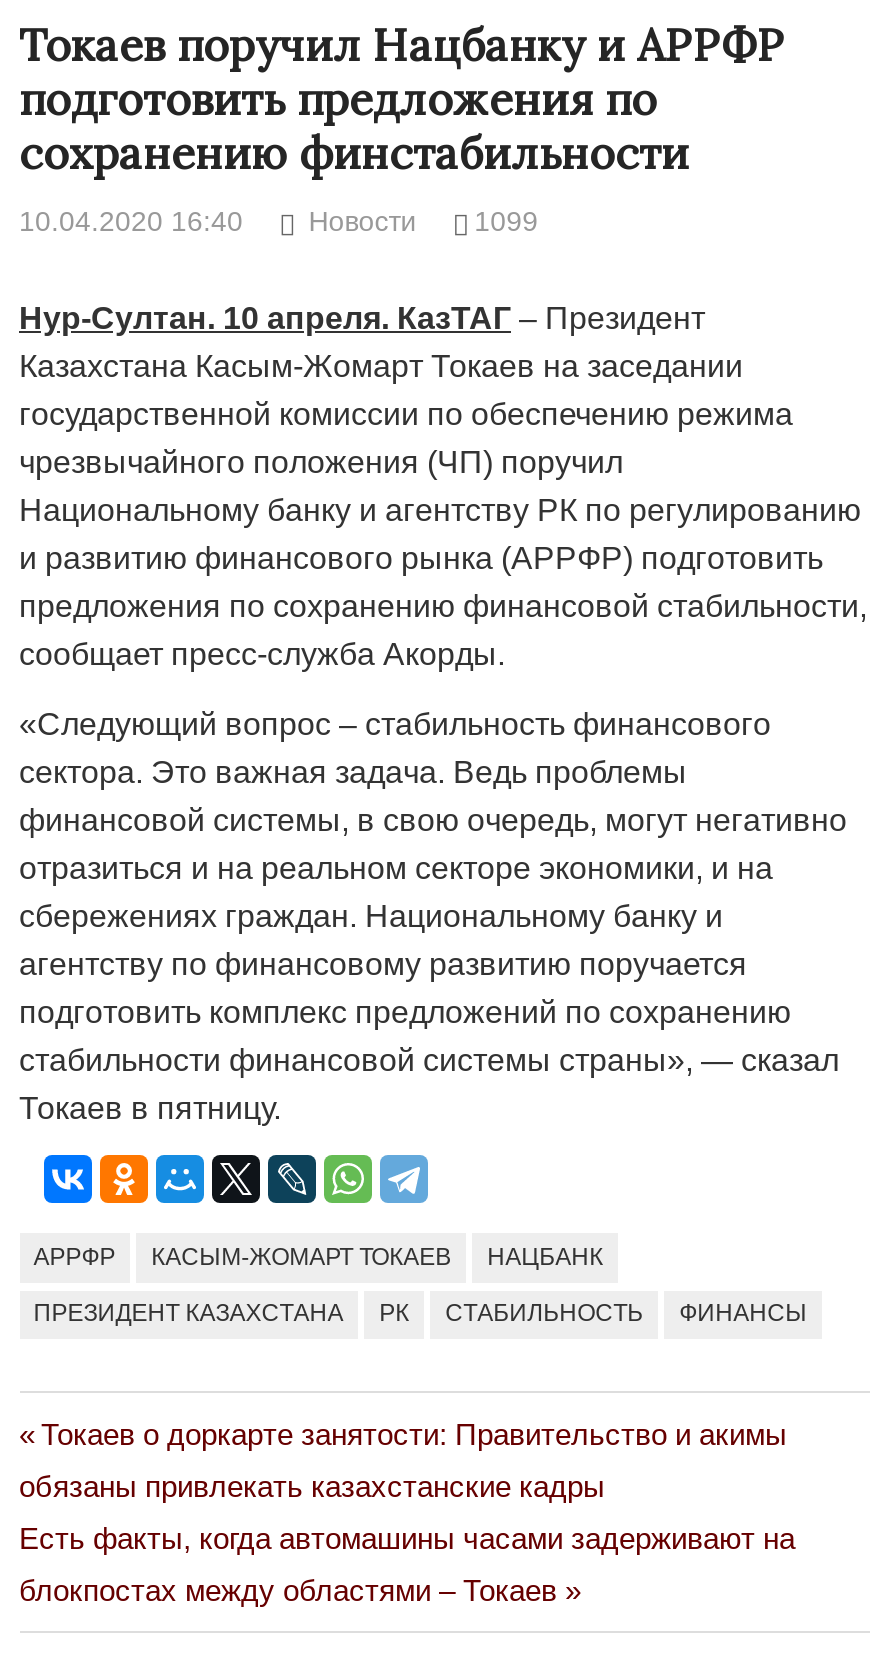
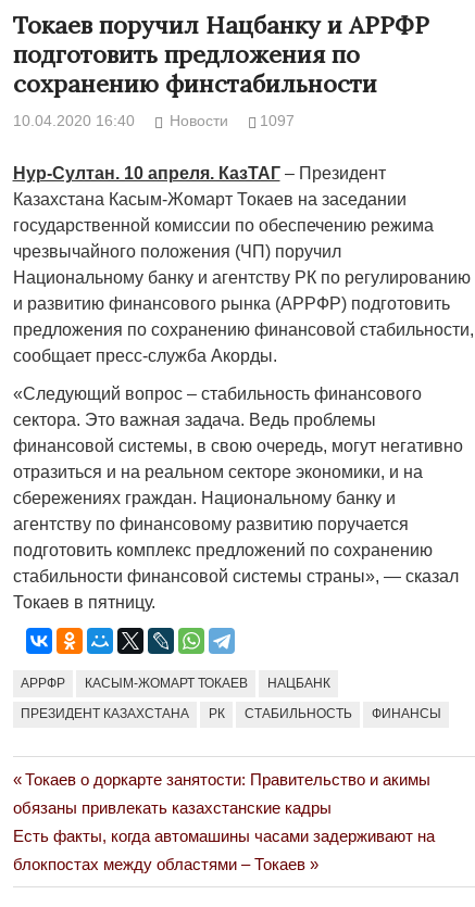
- Новости 1099
+ Новости 1097
